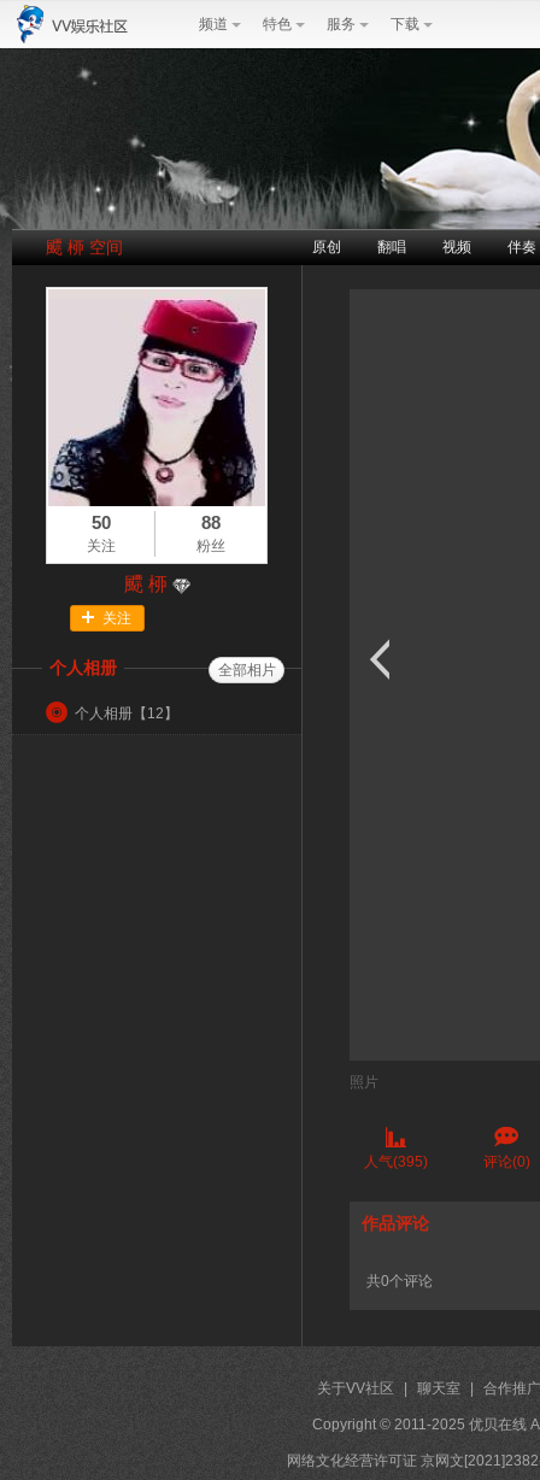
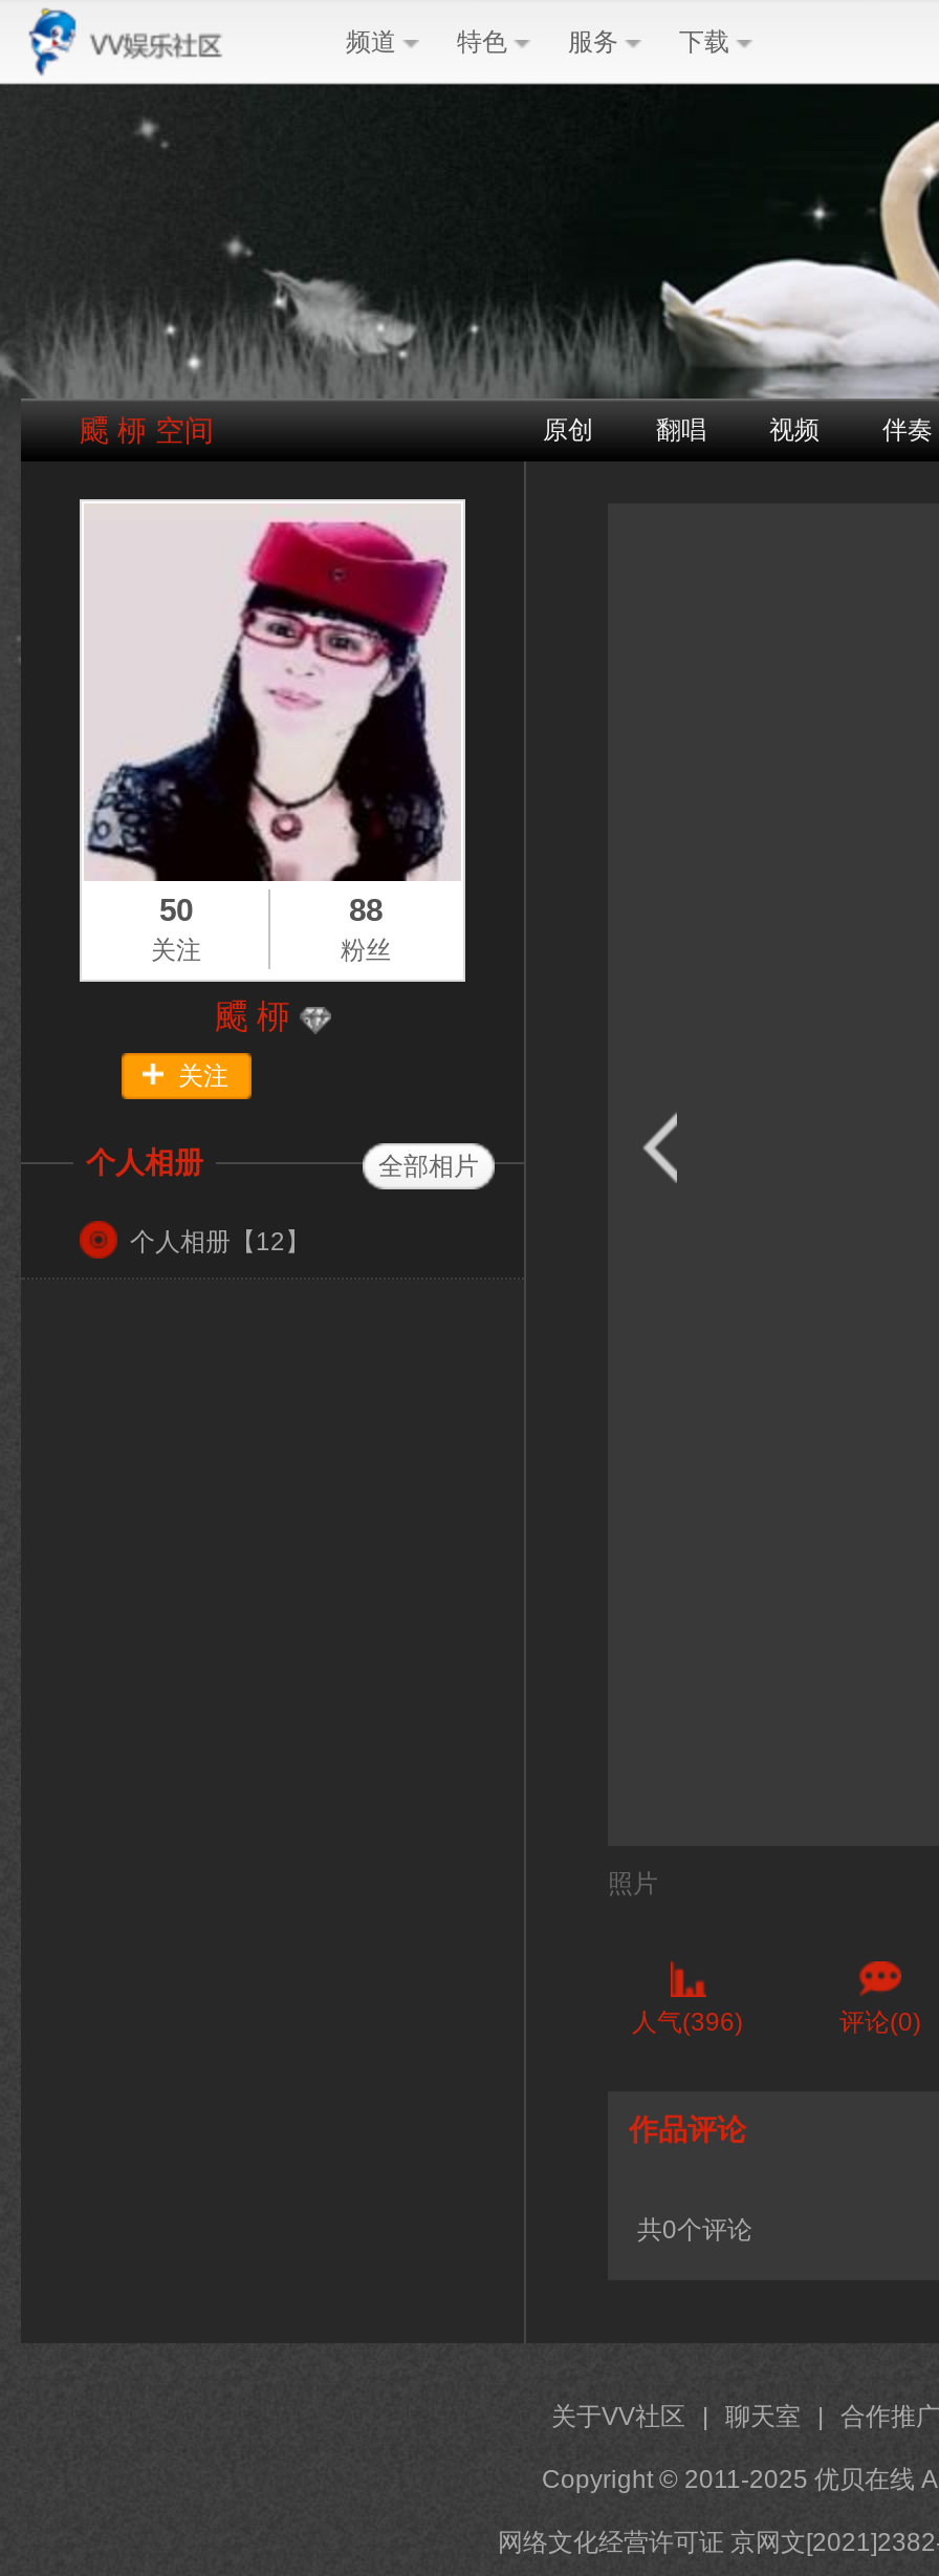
- 人气(395)
+ 人气(396)
